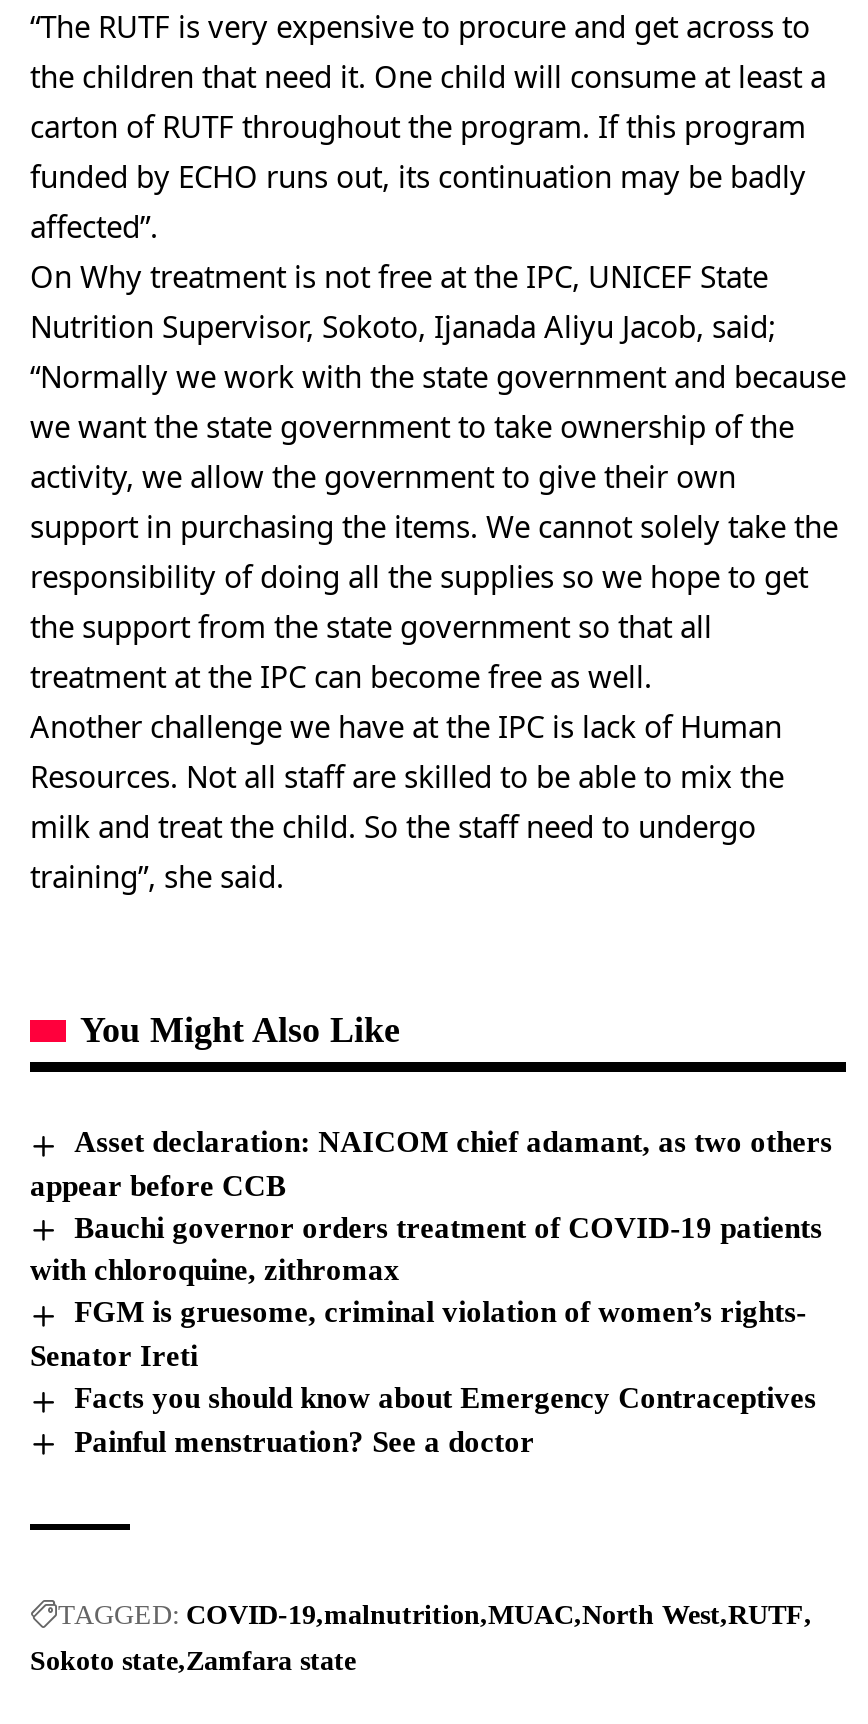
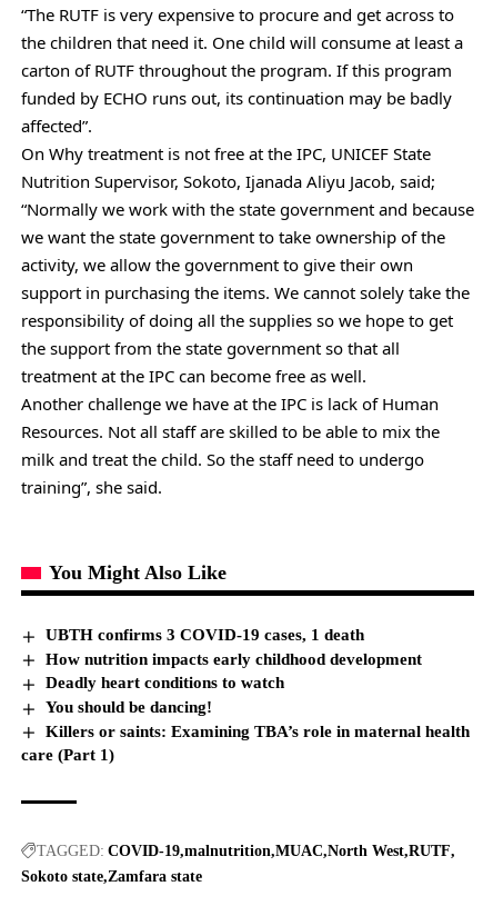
- Asset declaration: NAICOM chief adamant, as two others
- appear before CCB
- Bauchi governor orders treatment of COVID-19 patients
- with chloroquine, zithromax
- FGM is gruesome, criminal violation of women’s rights-
- Senator Ireti
- Facts you should know about Emergency Contraceptives
- Painful menstruation? See a doctor
+ UBTH confirms 3 COVID-19 cases, 1 death
+ How nutrition impacts early childhood development
+ Deadly heart conditions to watch
+ You should be dancing!
+ Killers or saints: Examining TBA’s role in maternal health
+ care (Part 1)
